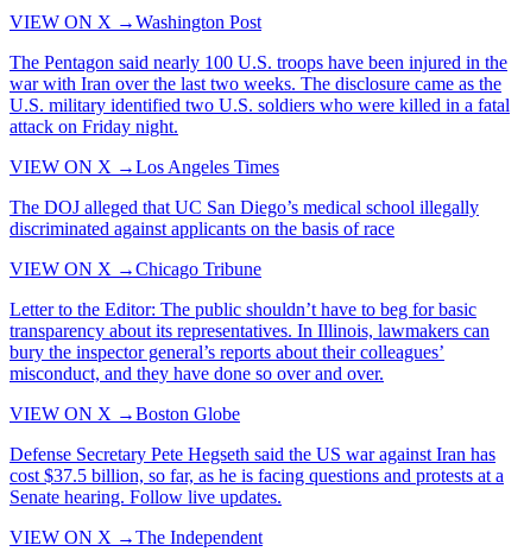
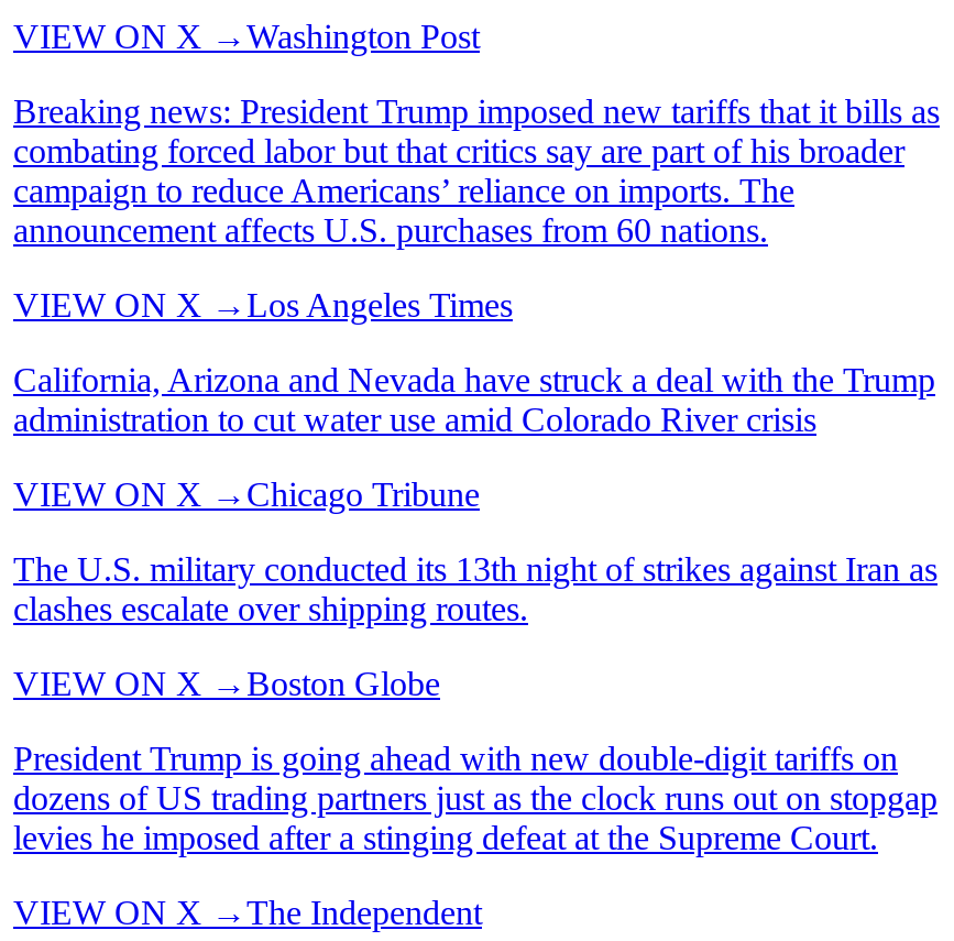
- The Pentagon said nearly 100 U.S. troops have been injured in the
- war with Iran over the last two weeks. The disclosure came as the
- U.S. military identified two U.S. soldiers who were killed in a fatal
- attack on Friday night.
+ Breaking news: President Trump imposed new tariffs that it bills as
+ combating forced labor but that critics say are part of his broader
+ campaign to reduce Americans’ reliance on imports. The
+ announcement affects U.S. purchases from 60 nations.

- The DOJ alleged that UC San Diego’s medical school illegally
- discriminated against applicants on the basis of race
+ California, Arizona and Nevada have struck a deal with the Trump
+ administration to cut water use amid Colorado River crisis

- Letter to the Editor: The public shouldn’t have to beg for basic
- transparency about its representatives. In Illinois, lawmakers can
- bury the inspector general’s reports about their colleagues’
- misconduct, and they have done so over and over.
+ The U.S. military conducted its 13th night of strikes against Iran as
+ clashes escalate over shipping routes.

- Defense Secretary Pete Hegseth said the US war against Iran has
- cost $37.5 billion, so far, as he is facing questions and protests at a
- Senate hearing. Follow live updates.
+ President Trump is going ahead with new double-digit tariffs on
+ dozens of US trading partners just as the clock runs out on stopgap
+ levies he imposed after a stinging defeat at the Supreme Court.
